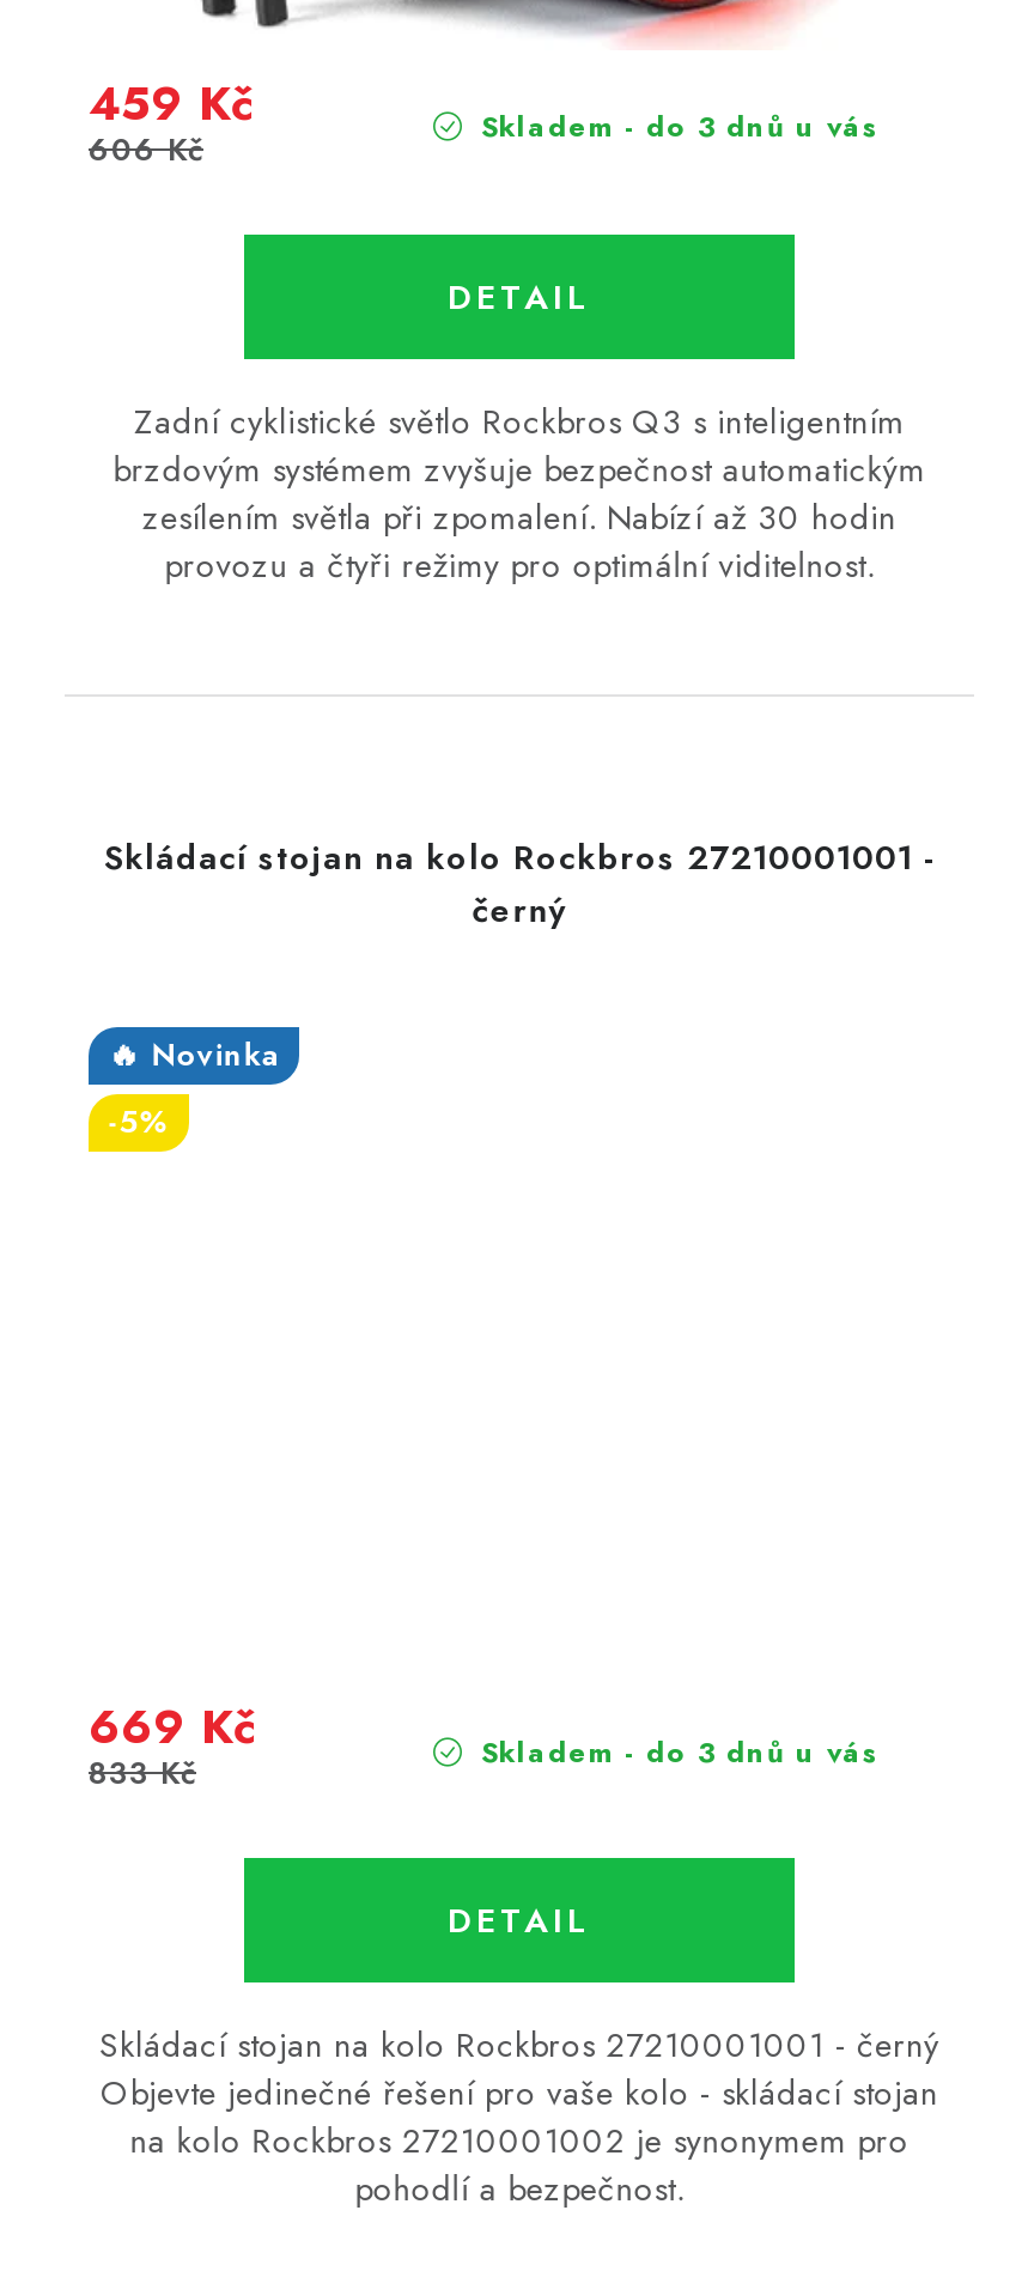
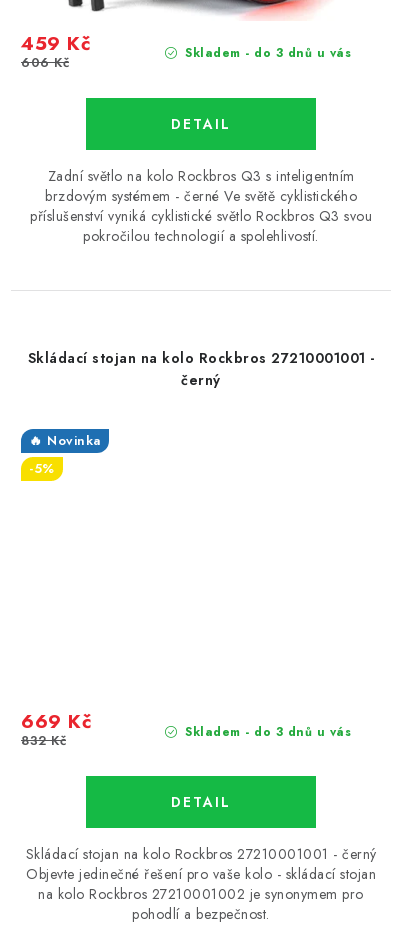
- Zadní cyklistické světlo Rockbros Q3 s inteligentním
- brzdovým systémem zvyšuje bezpečnost automatickým
- zesílením světla při zpomalení. Nabízí až 30 hodin
- provozu a čtyři režimy pro optimální viditelnost.
+ Zadní světlo na kolo Rockbros Q3 s inteligentním
+ brzdovým systémem - černé Ve světě cyklistického
+ příslušenství vyniká cyklistické světlo Rockbros Q3 svou
+ pokročilou technologií a spolehlivostí.

- 833 Kč
+ 832 Kč
